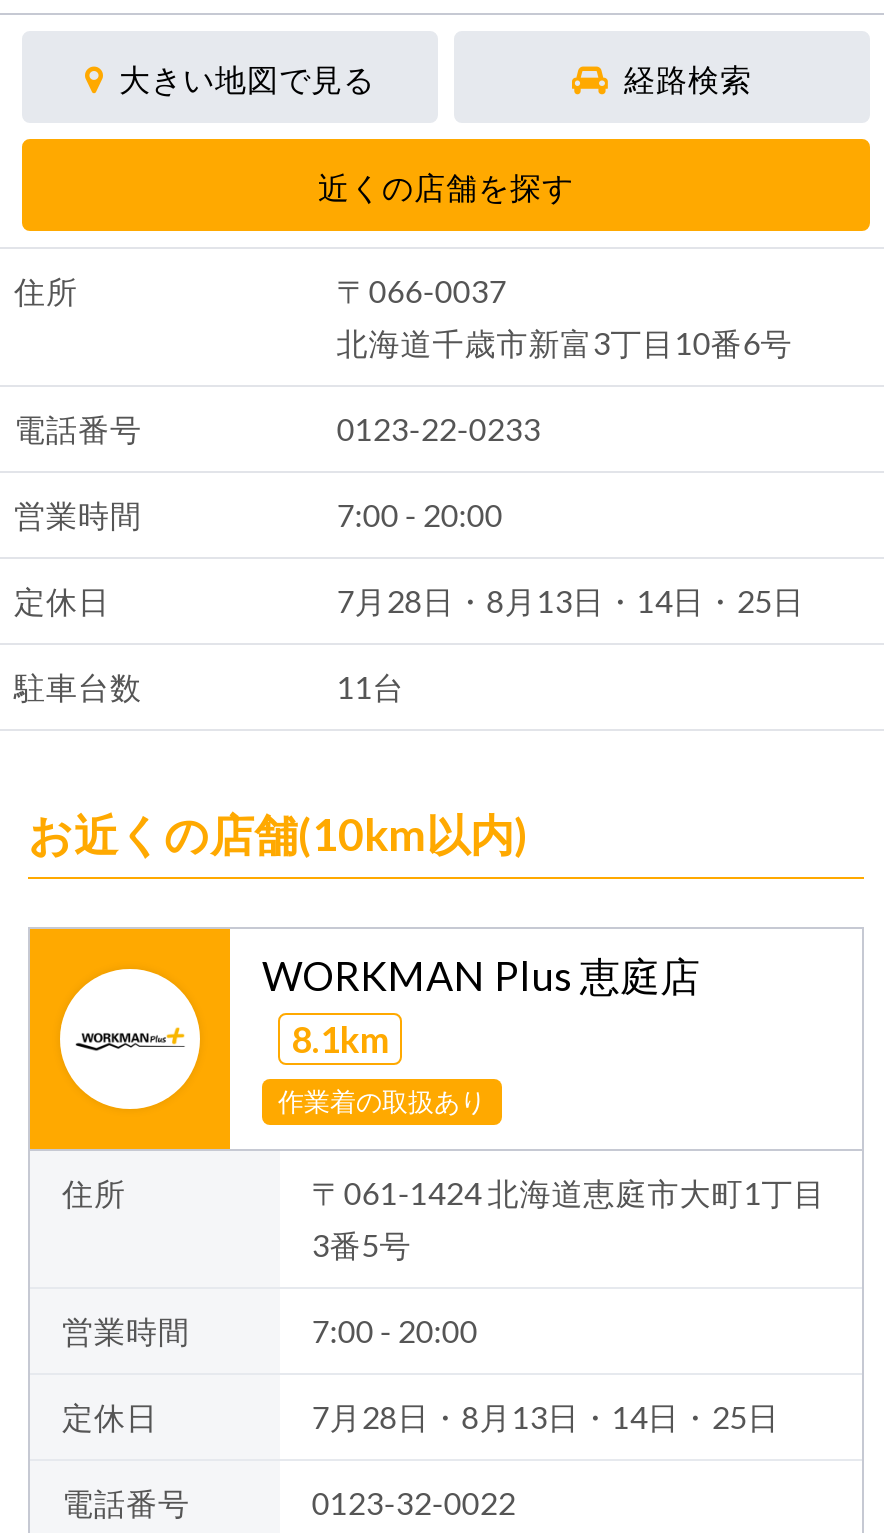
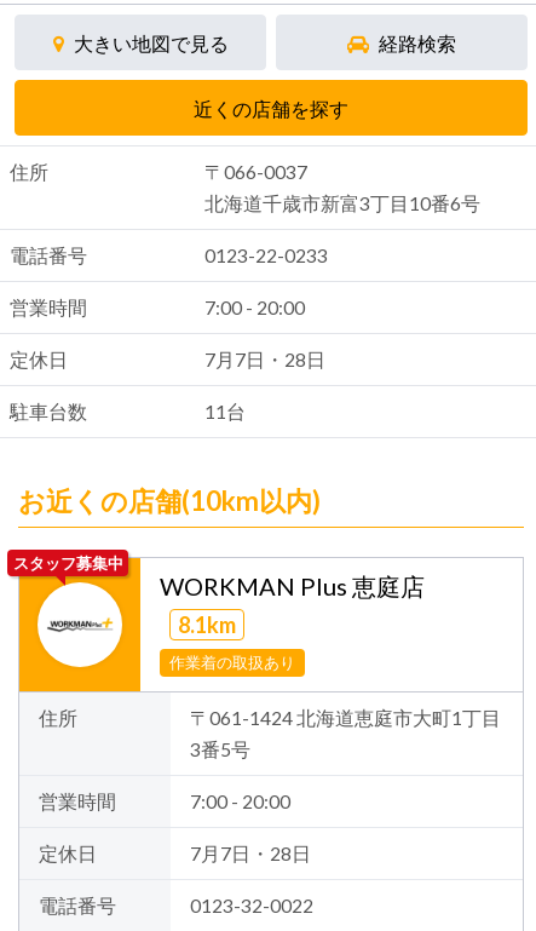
- 7月28日・8月13日・14日・25日
+ 7月7日・28日

+ スタッフ募集中

- 7月28日・8月13日・14日・25日
+ 7月7日・28日
